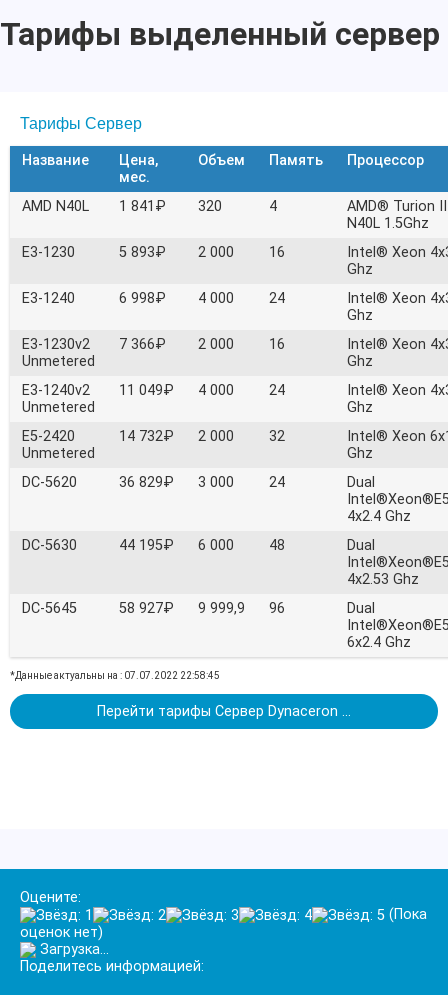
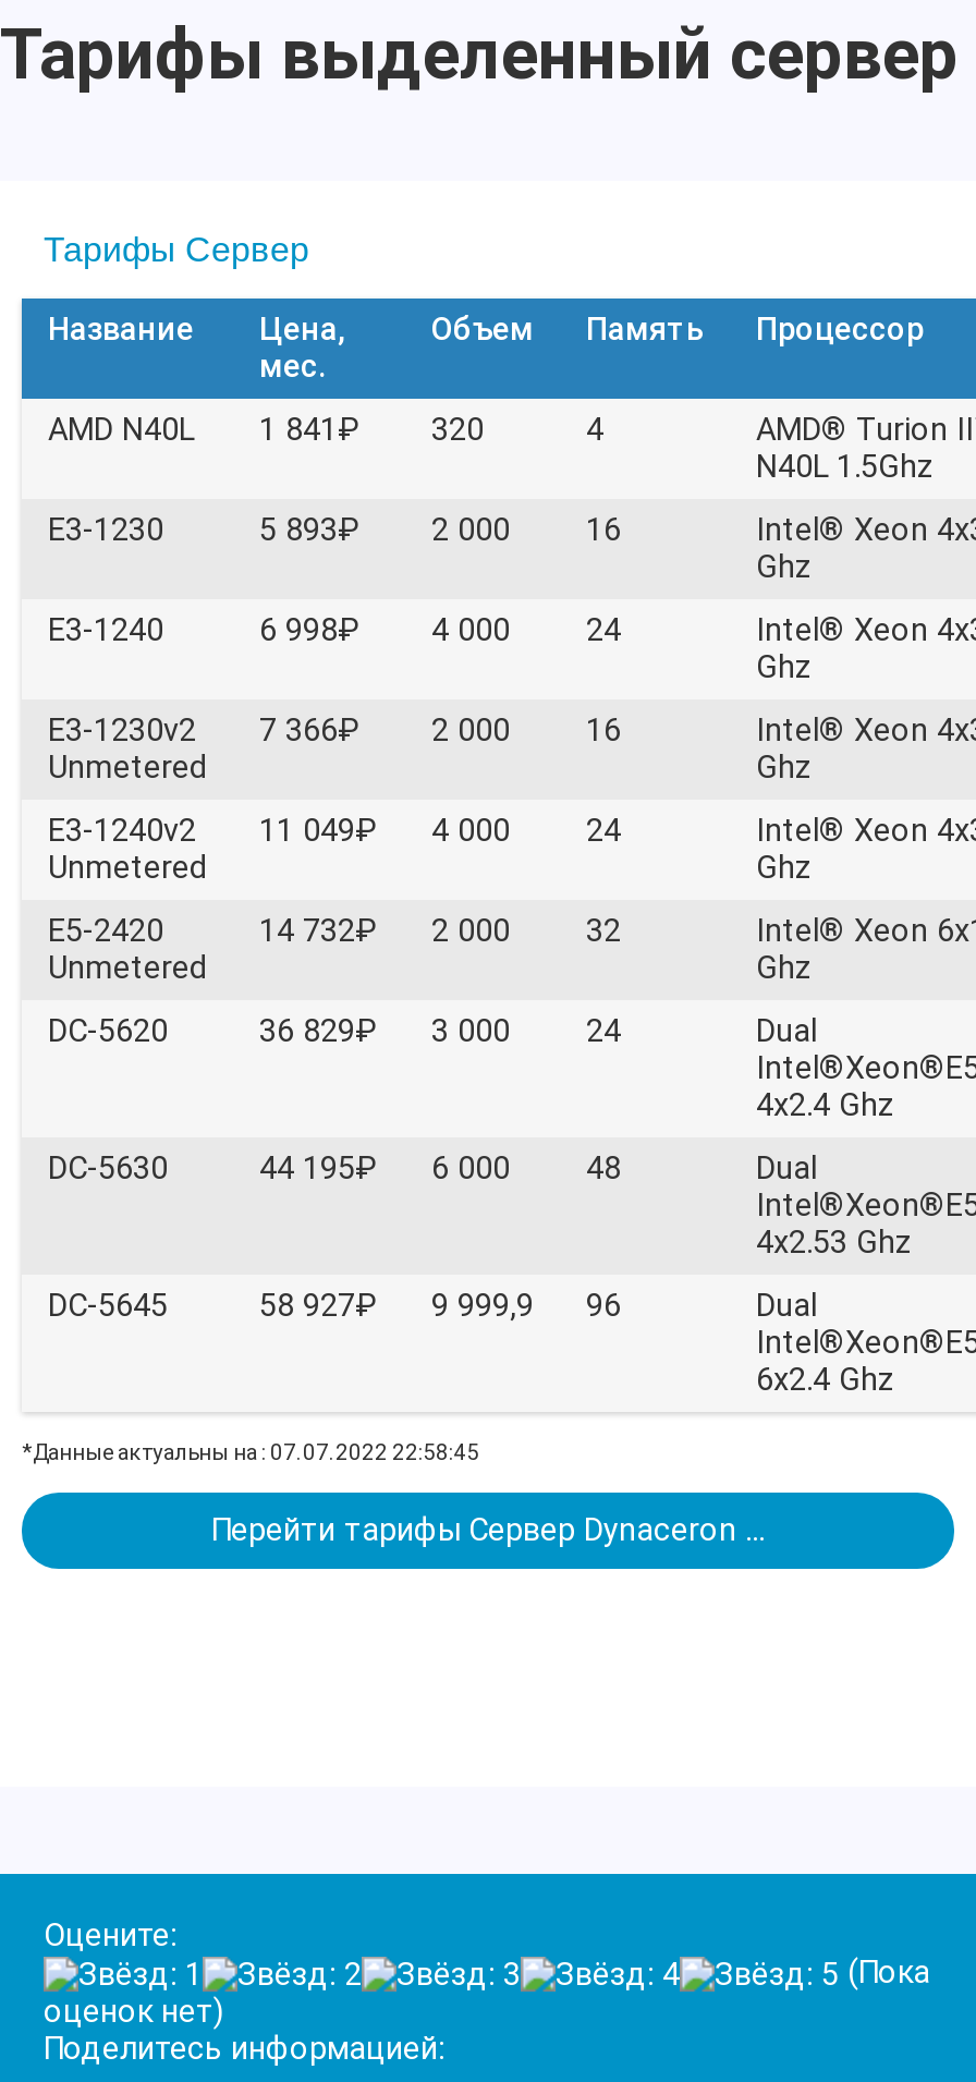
- Загрузка...
